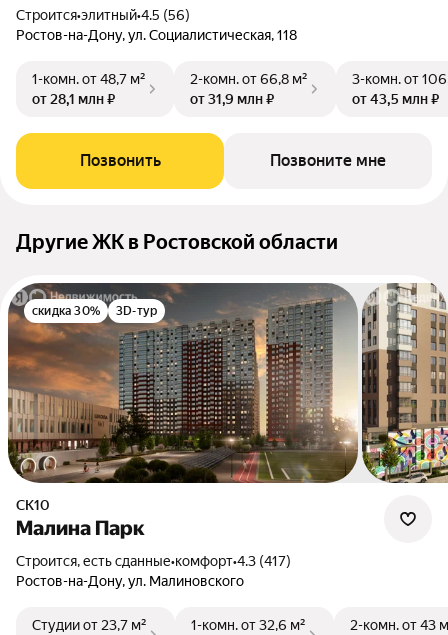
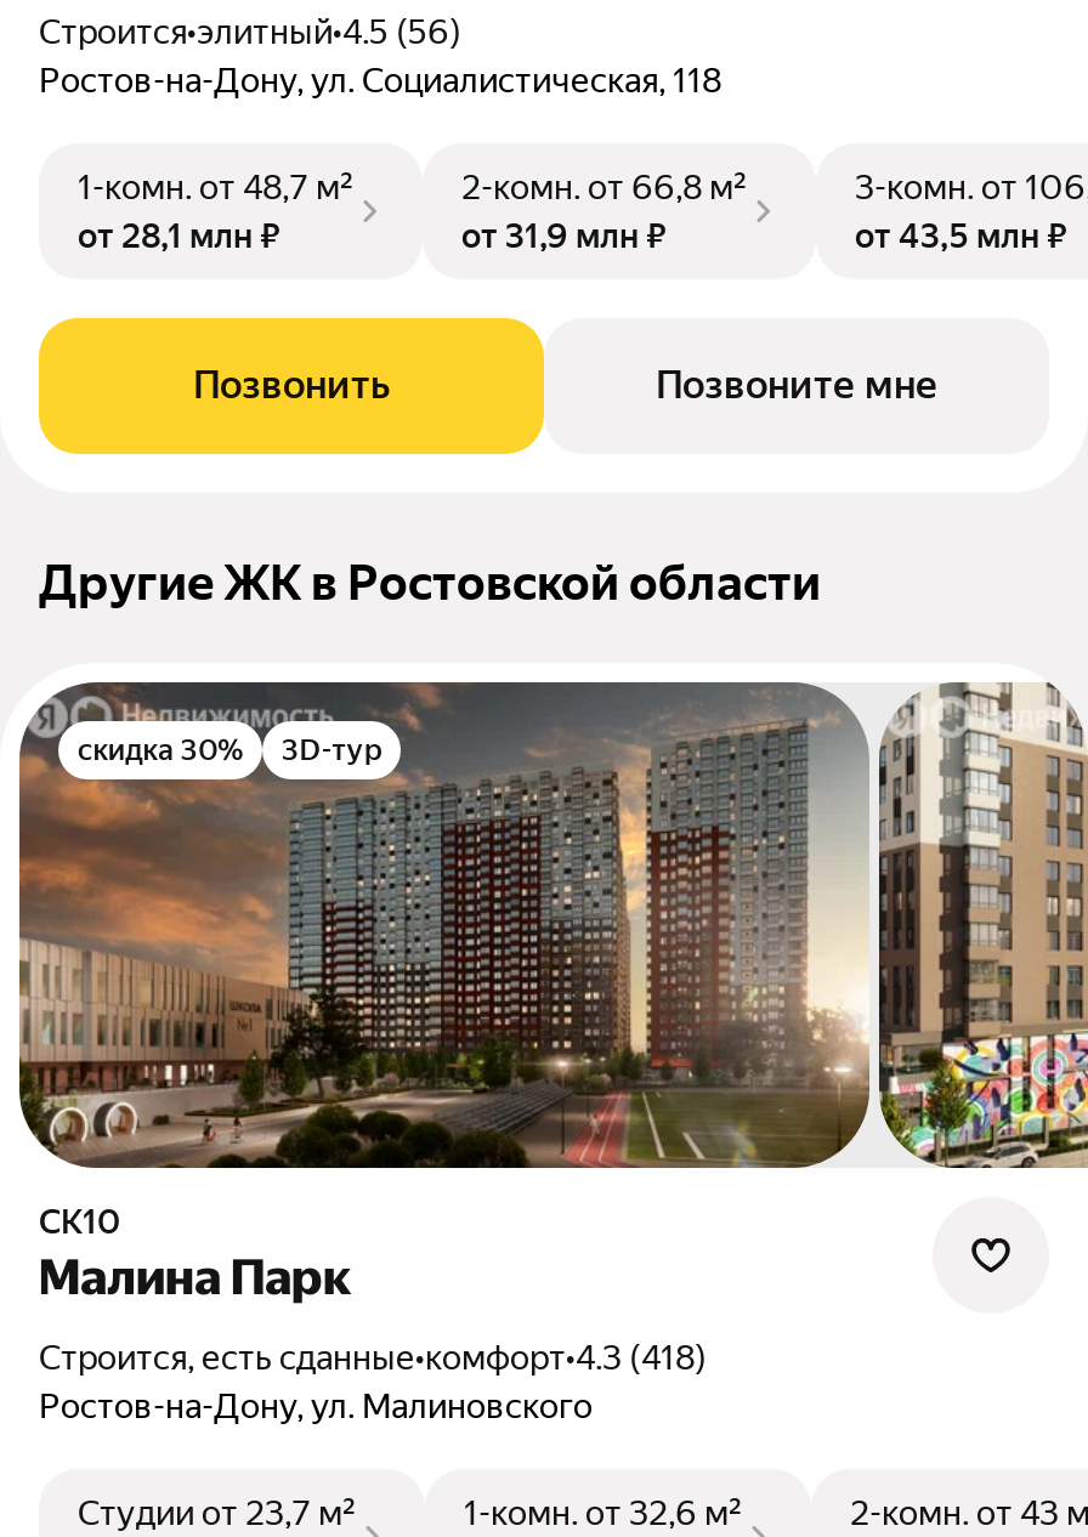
- Строится, есть сданные•комфорт•4.3 (417)
+ Строится, есть сданные•комфорт•4.3 (418)
